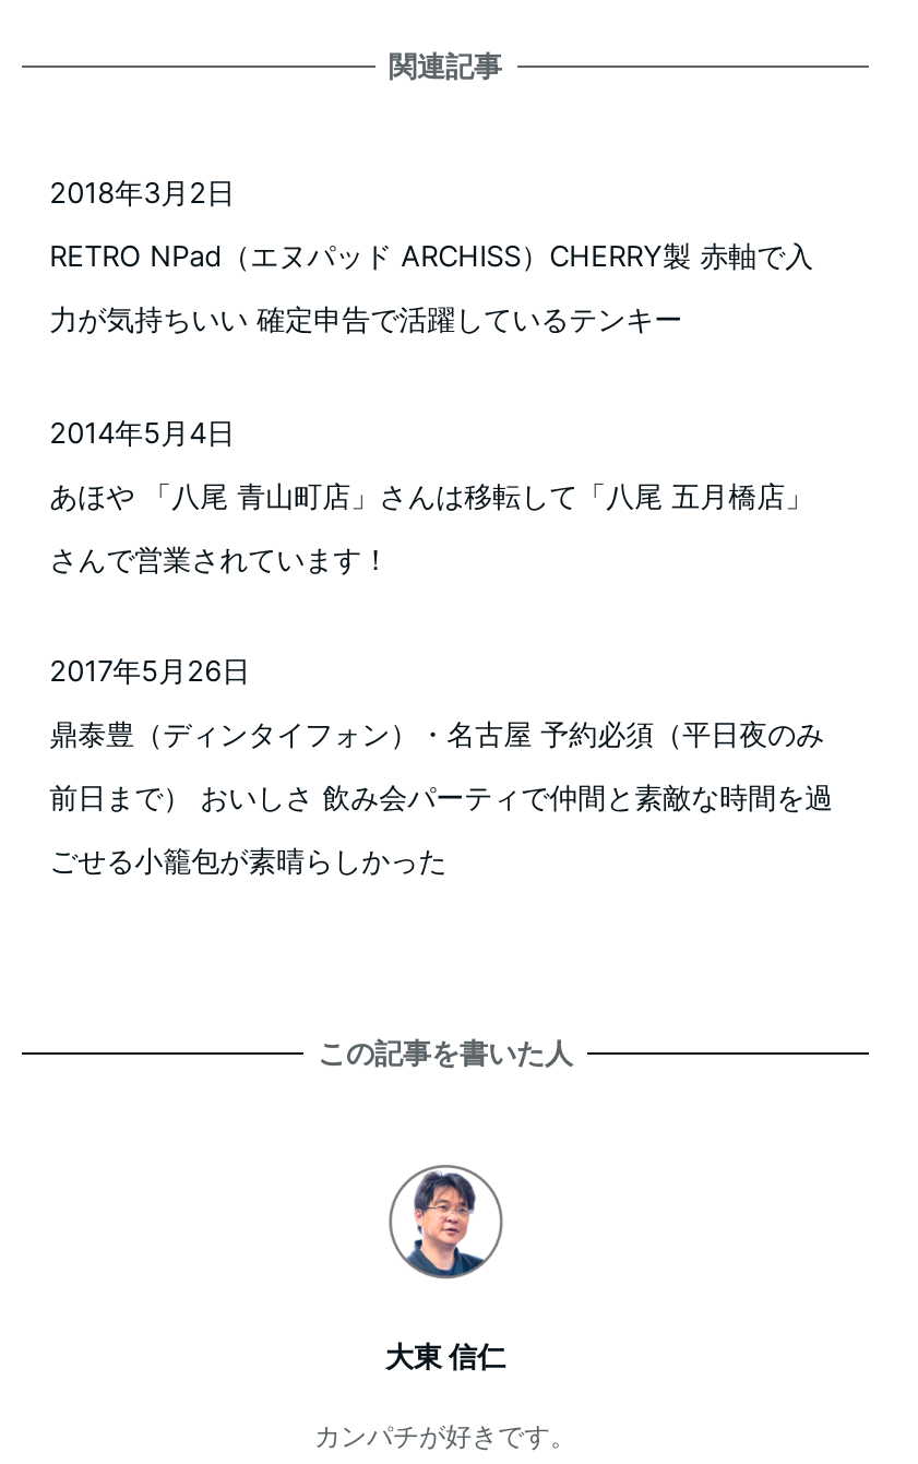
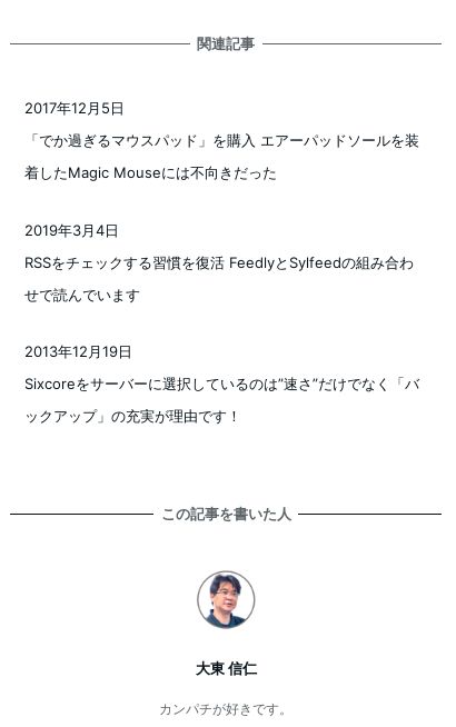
- 2018年3月2日
+ 2017年12月5日

- RETRO NPad（エヌパッド ARCHISS）CHERRY製 赤軸で入
+ 「でか過ぎるマウスパッド」を購入 エアーパッドソールを装

- 力が気持ちいい 確定申告で活躍しているテンキー
+ 着したMagic Mouseには不向きだった

- 2014年5月4日
+ 2019年3月4日

- あほや 「八尾 青山町店」さんは移転して「八尾 五月橋店」
+ RSSをチェックする習慣を復活 FeedlyとSylfeedの組み合わ

- さんで営業されています！
+ せで読んでいます

- 2017年5月26日
+ 2013年12月19日

- 鼎泰豊（ディンタイフォン）・名古屋 予約必須（平日夜のみ
- 前日まで） おいしさ 飲み会パーティで仲間と素敵な時間を過
- ごせる小籠包が素晴らしかった
+ Sixcoreをサーバーに選択しているのは”速さ”だけでなく「バ
+ ックアップ」の充実が理由です！
